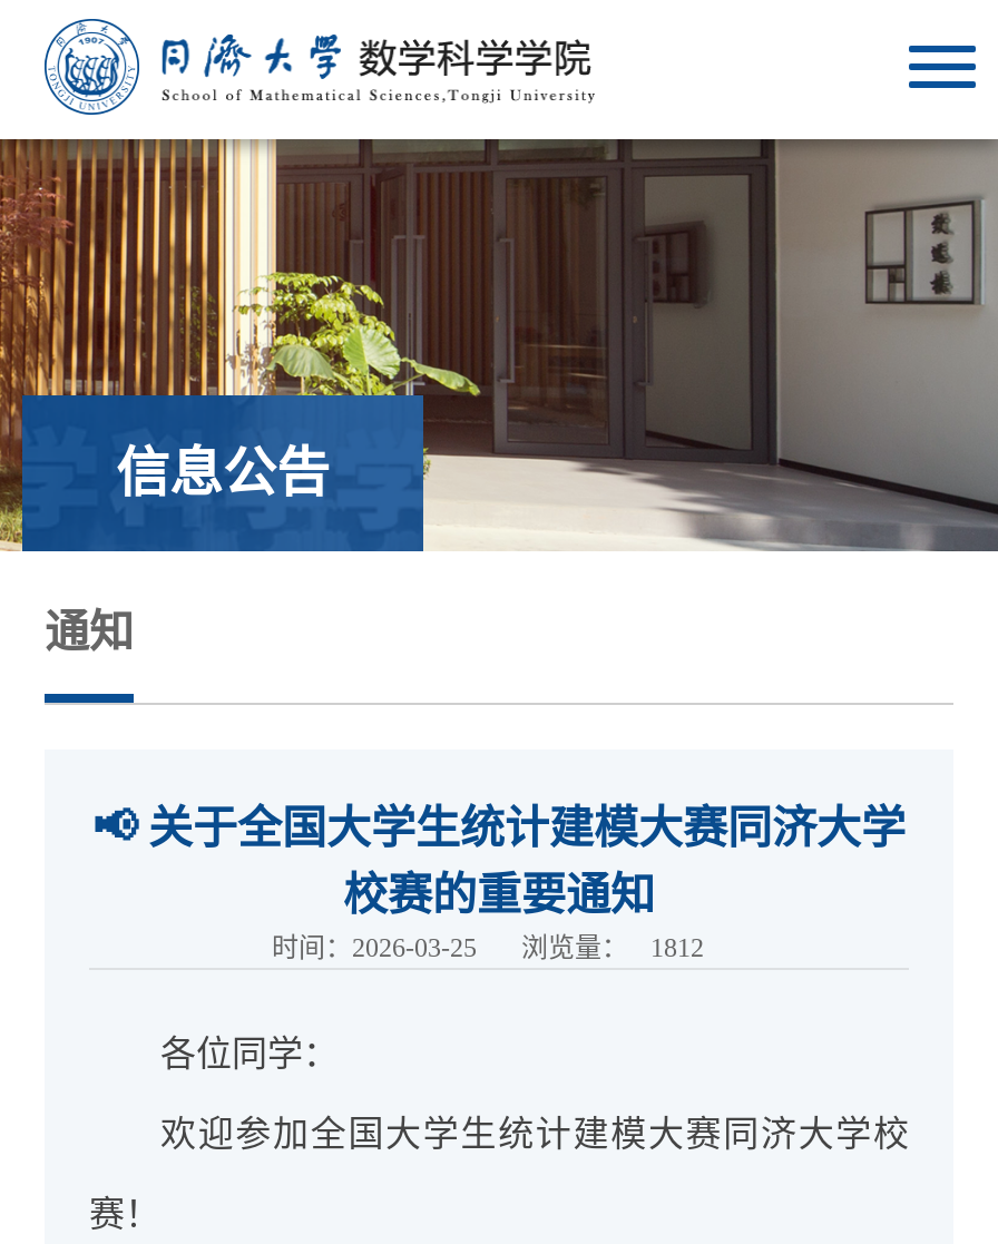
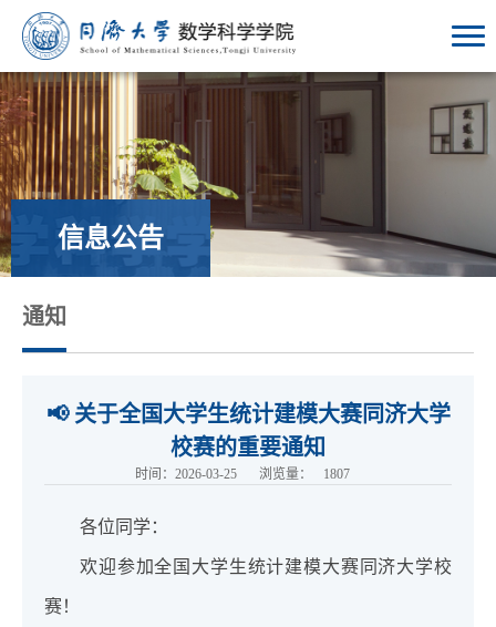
- 时间：2026-03-25 浏览量： 1812
+ 时间：2026-03-25 浏览量： 1807
